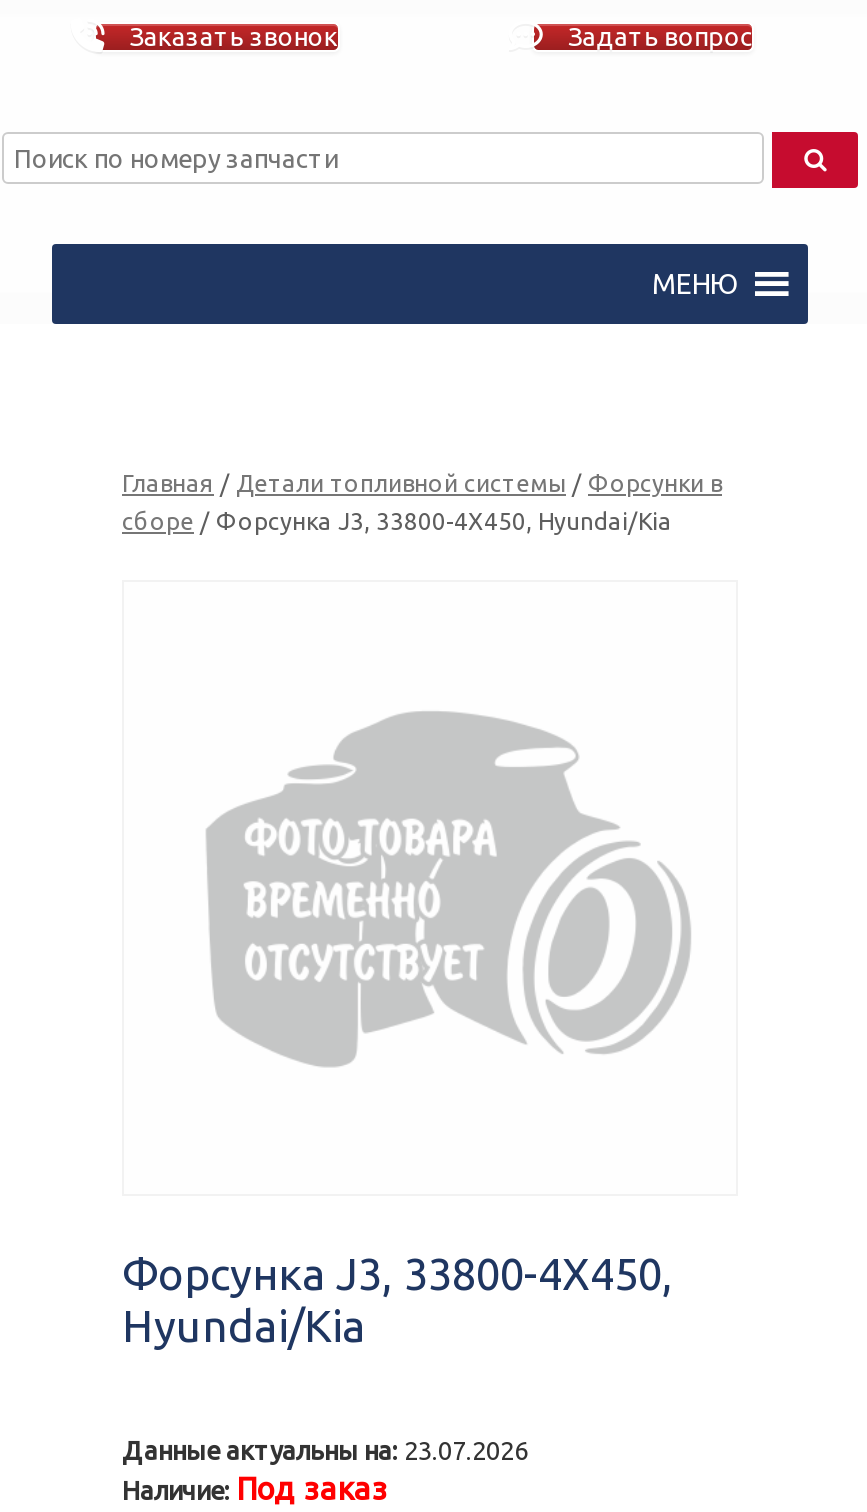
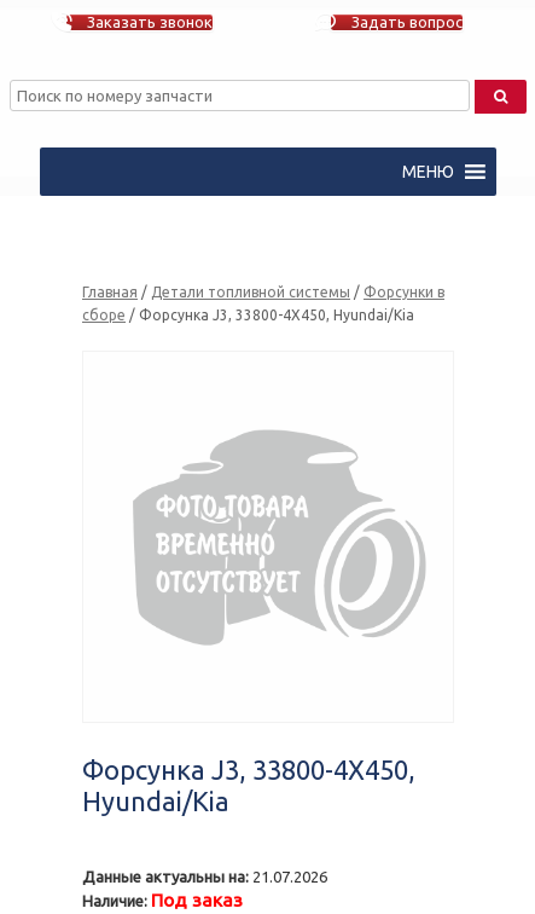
- Данные актуальны на: 23.07.2026
+ Данные актуальны на: 21.07.2026
